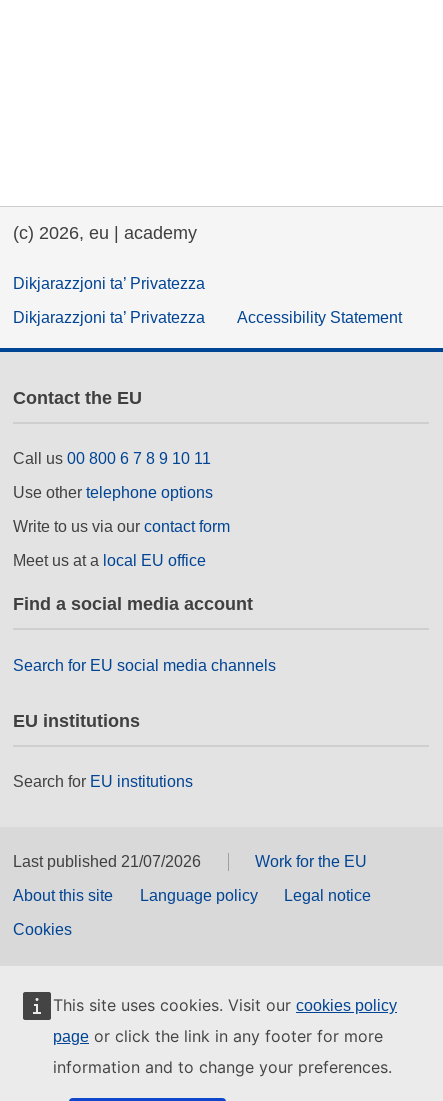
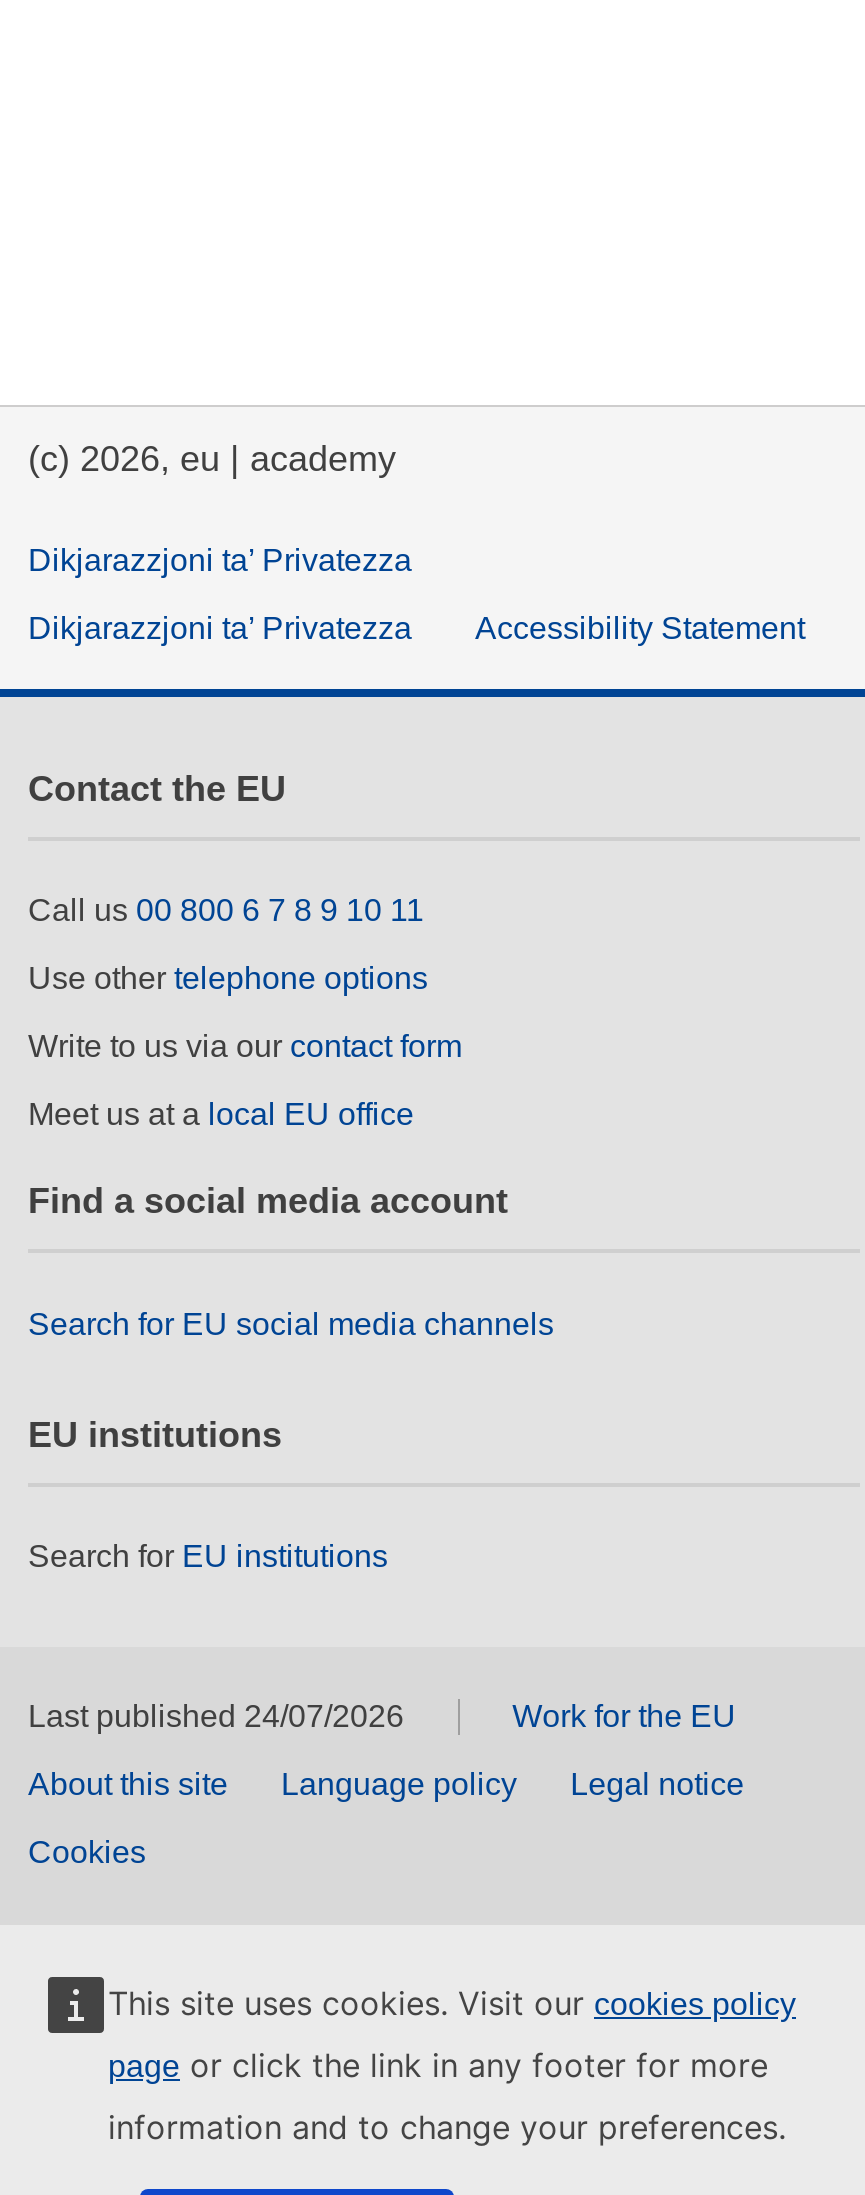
- Last published 21/07/2026
+ Last published 24/07/2026
